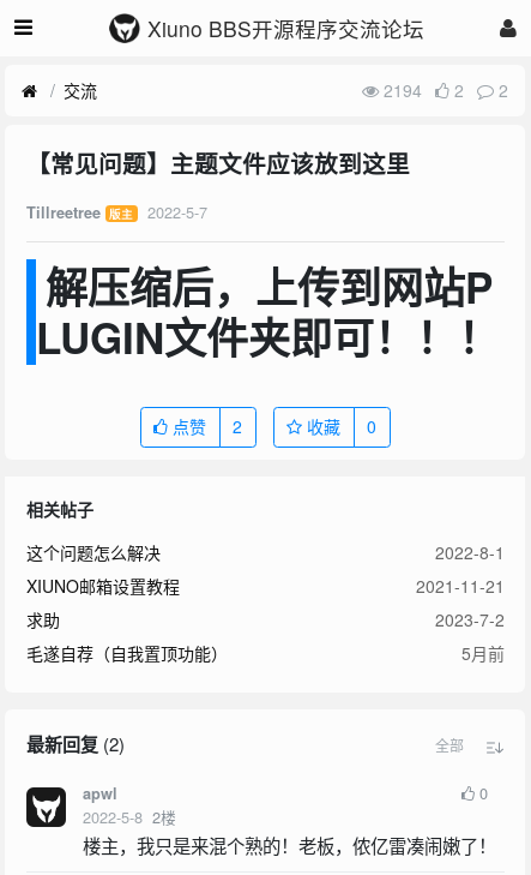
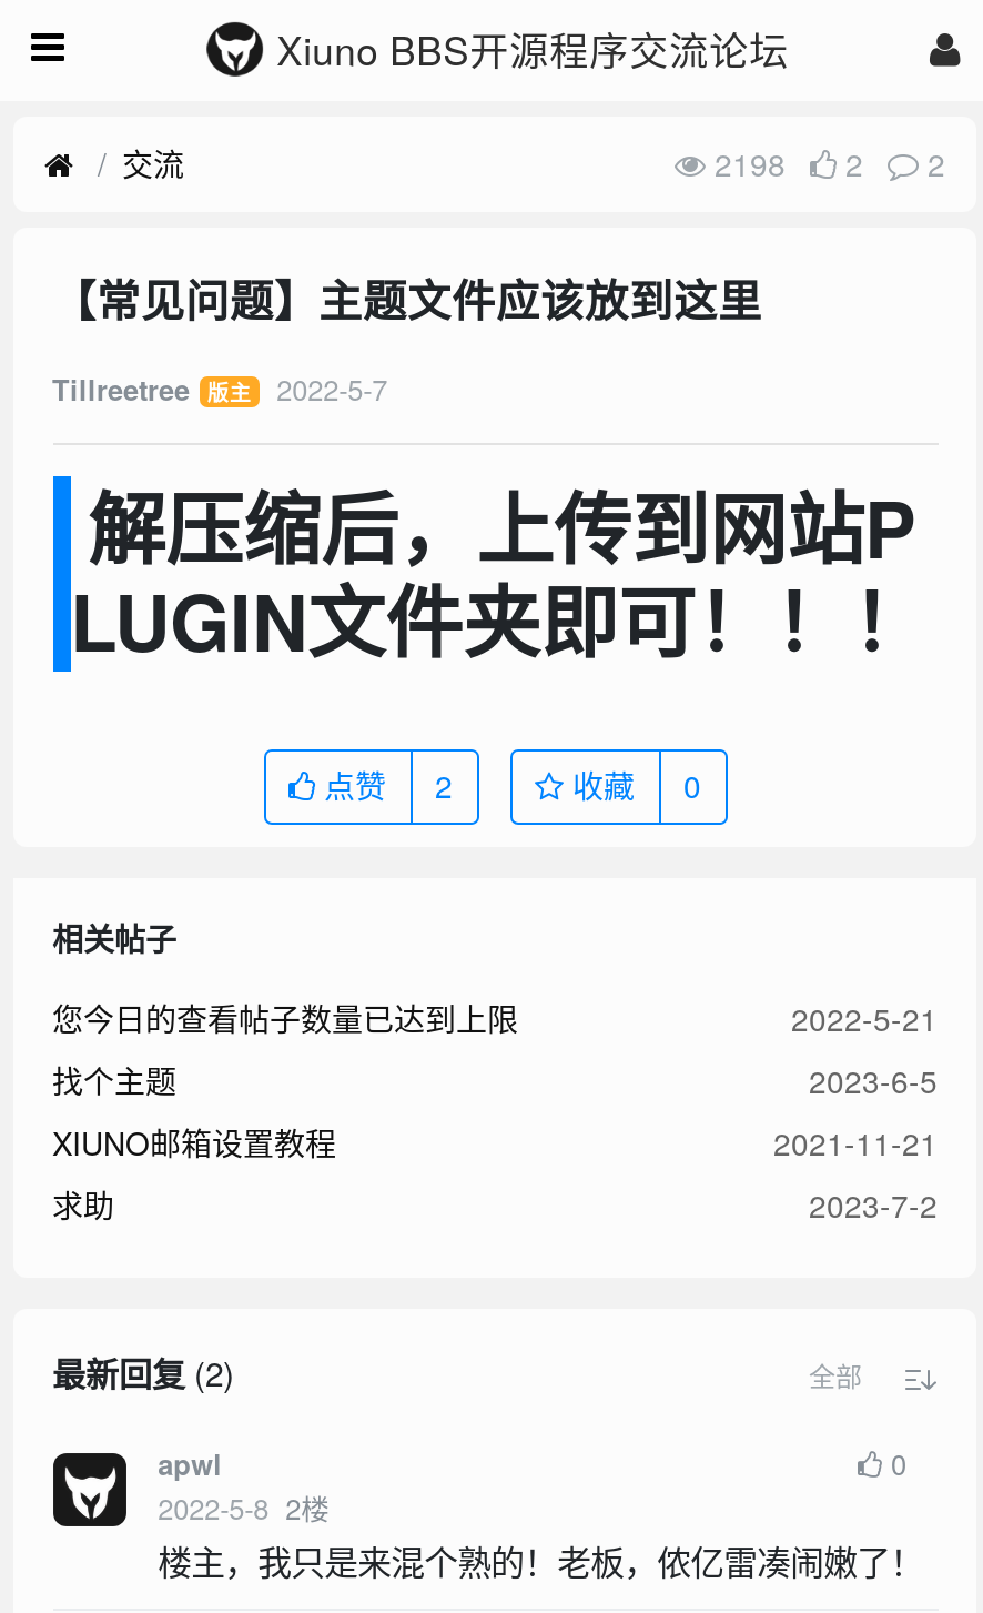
- 2194 2 2
+ 2198 2 2

- 这个问题怎么解决
- 2022-8-1
+ 您今日的查看帖子数量已达到上限
+ 2022-5-21
+ 找个主题
+ 2023-6-5

moved down: XIUNO邮箱设置教程 | 2021-11-21 | 求助 | 2023-7-2

- 毛遂自荐（自我置顶功能）
- 5月前
